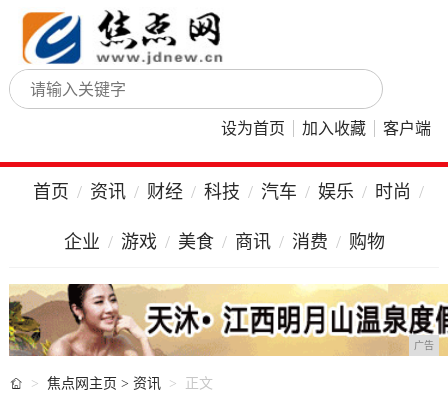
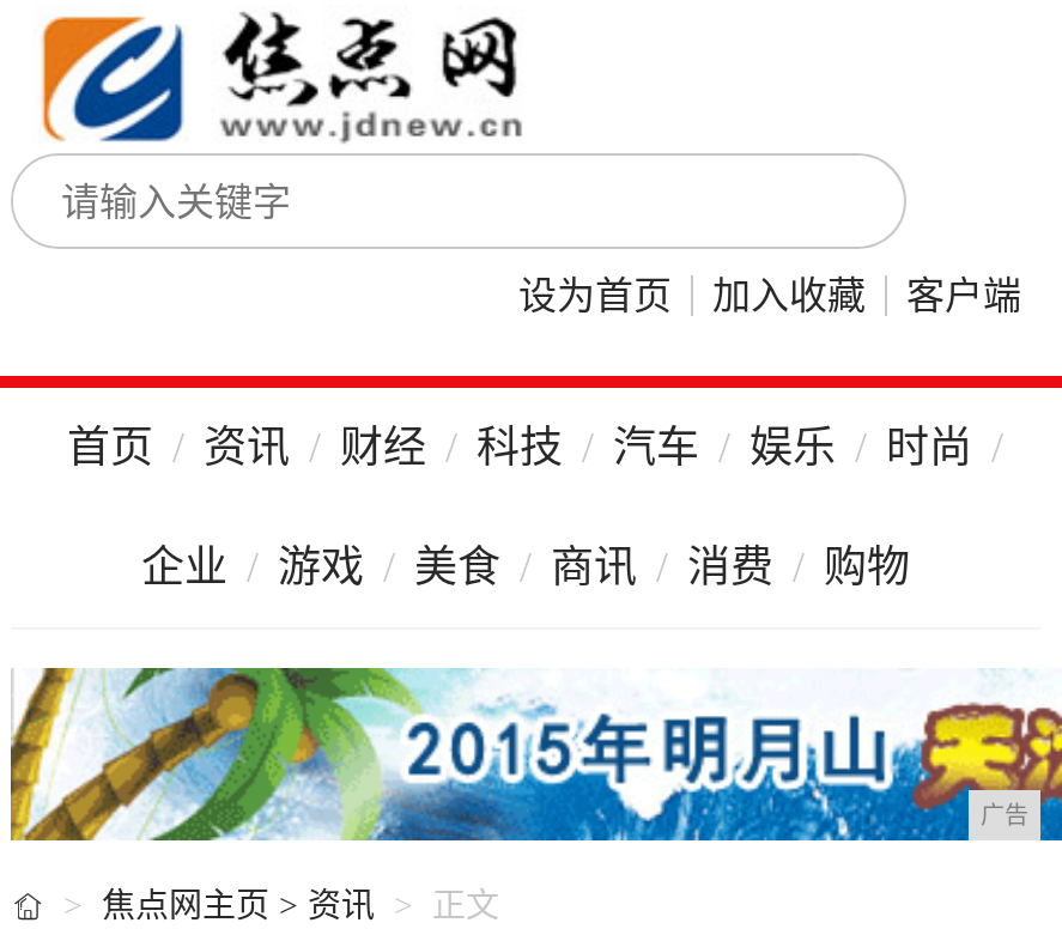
- [image]
+ [image]
